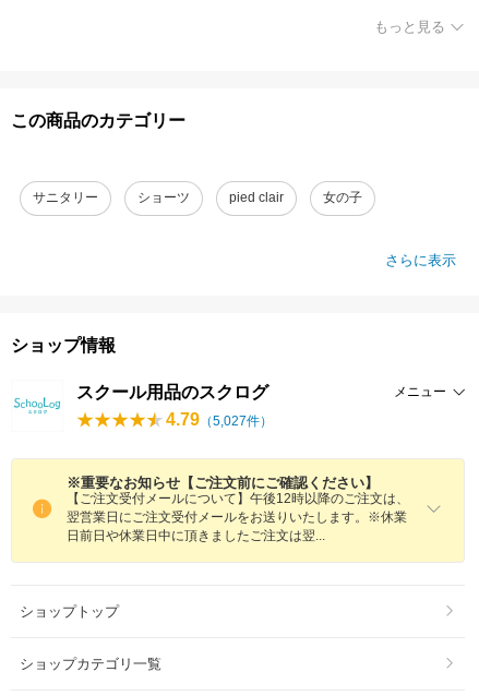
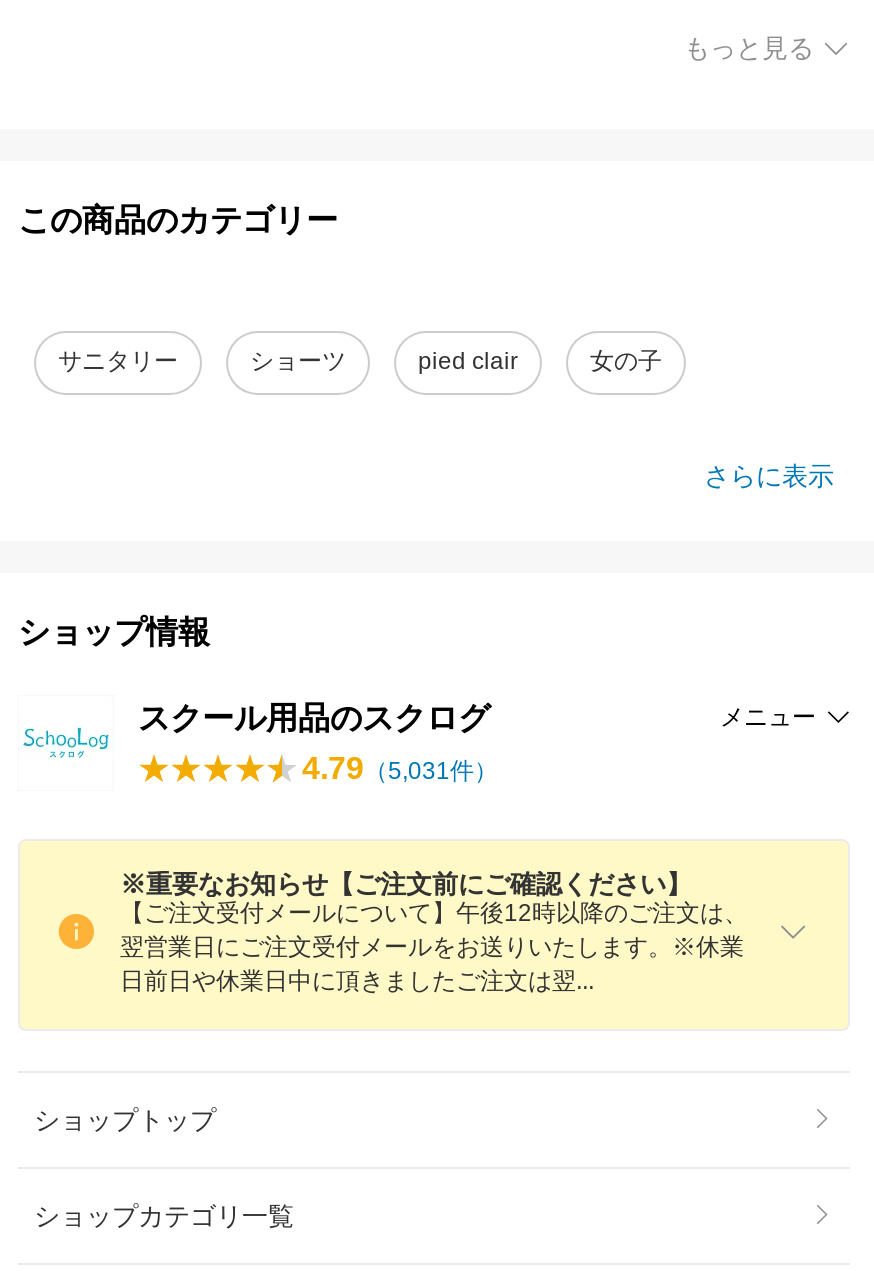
- 4.79（5,027件）
+ 4.79（5,031件）
